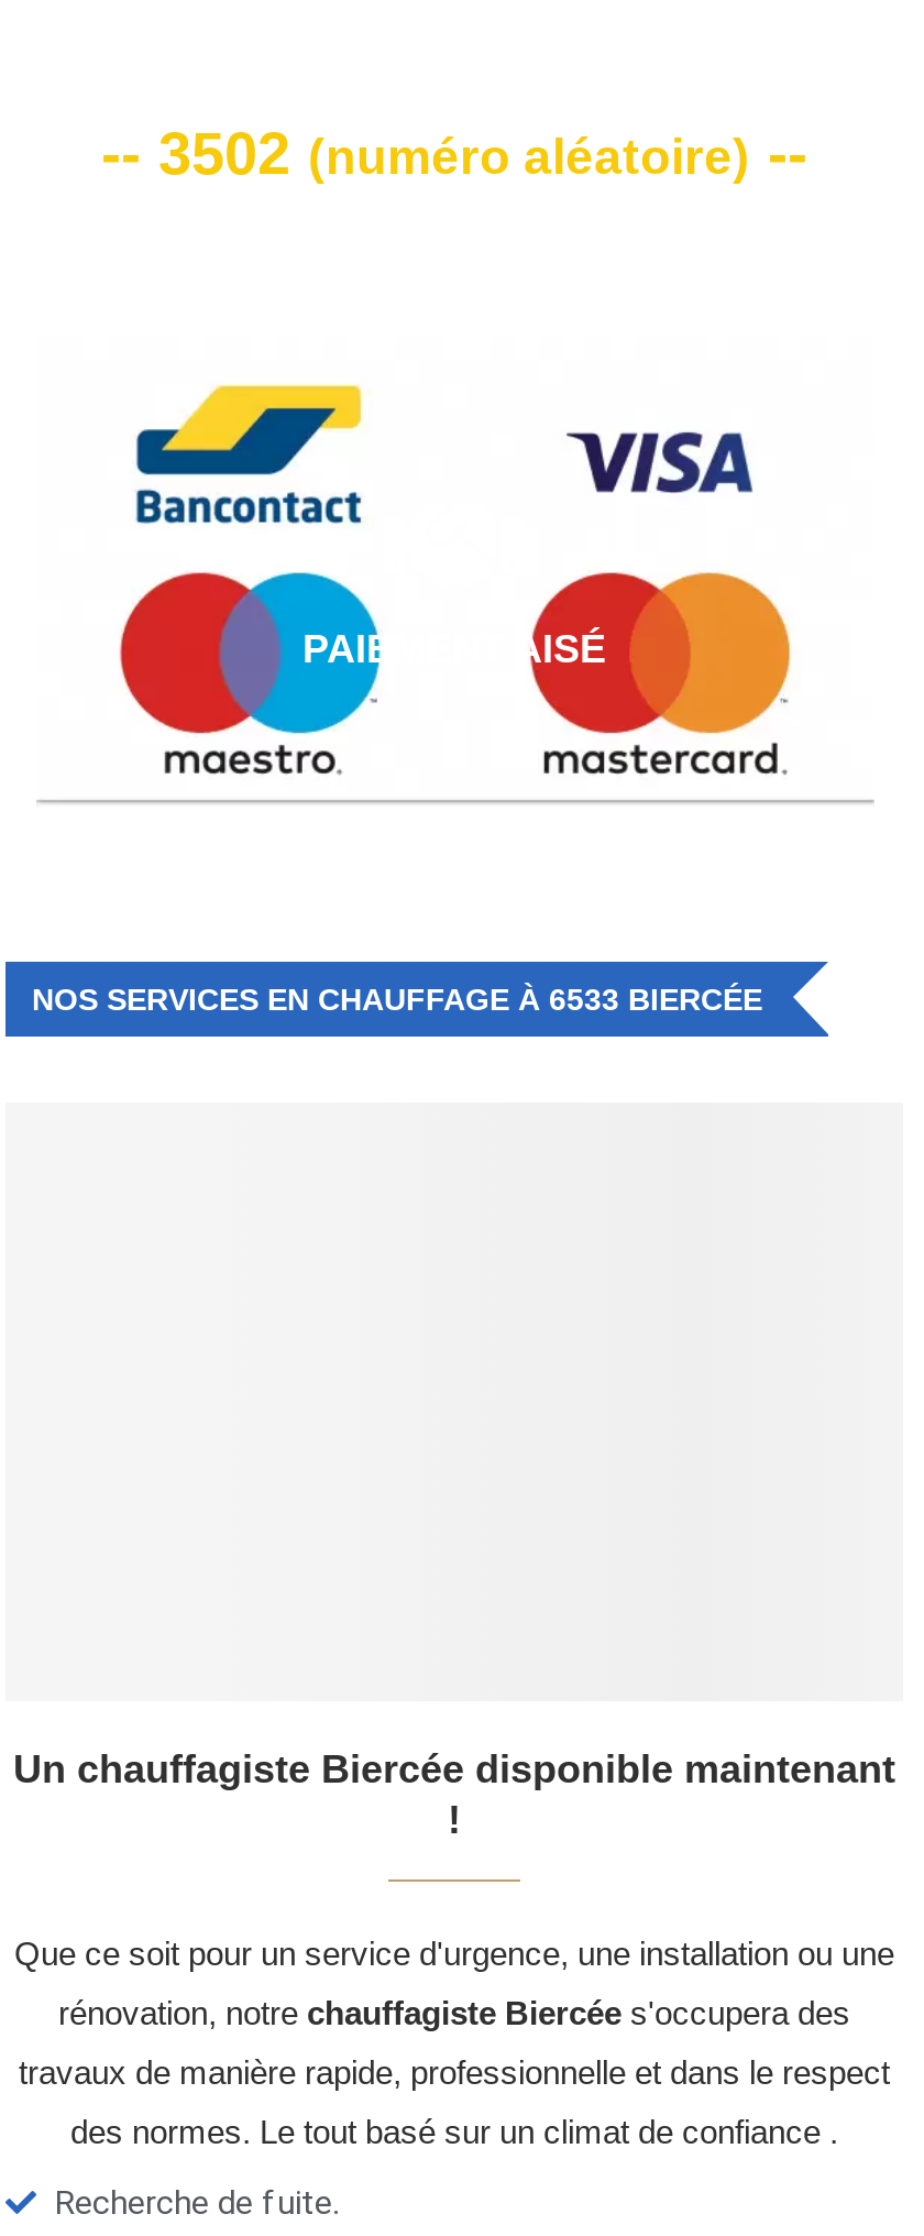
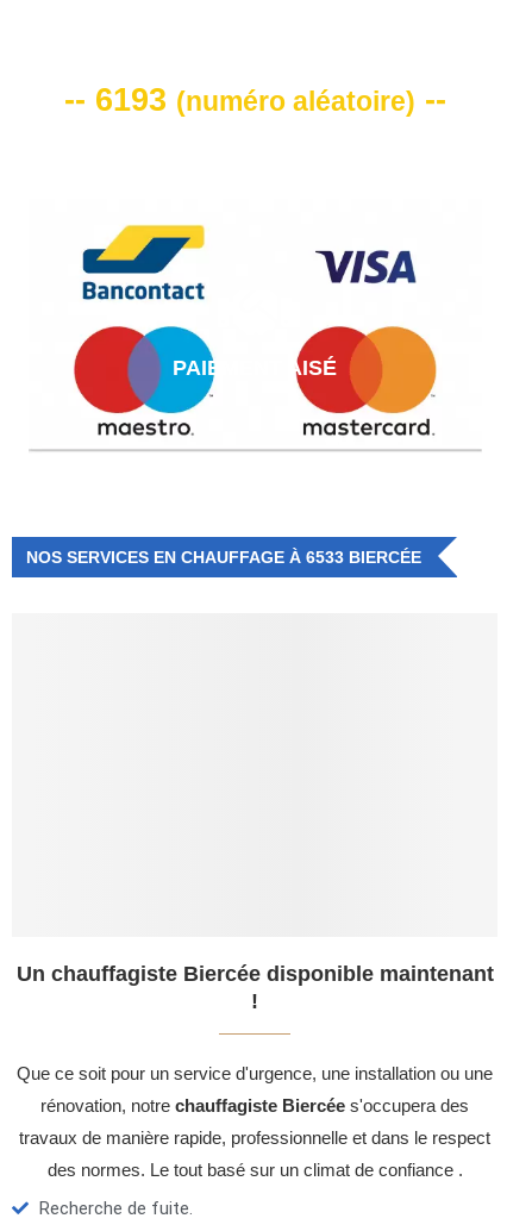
- -- 3502 (numéro aléatoire) --
+ -- 6193 (numéro aléatoire) --
